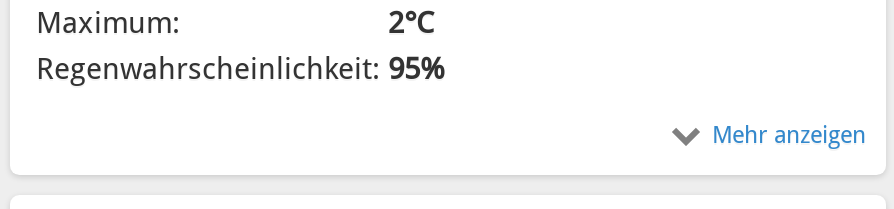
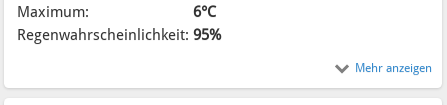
- 2°C
+ 6°C
